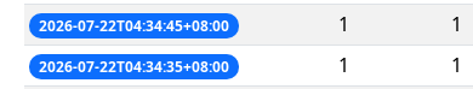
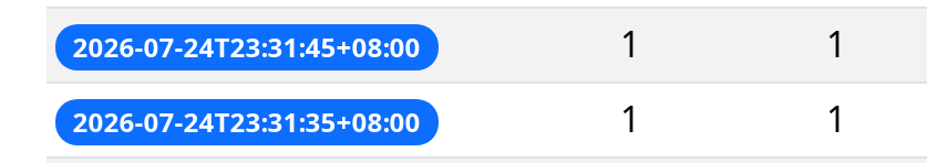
- 2026-07-22T04:34:45+08:00
+ 2026-07-24T23:31:45+08:00

- 2026-07-22T04:34:35+08:00
+ 2026-07-24T23:31:35+08:00
